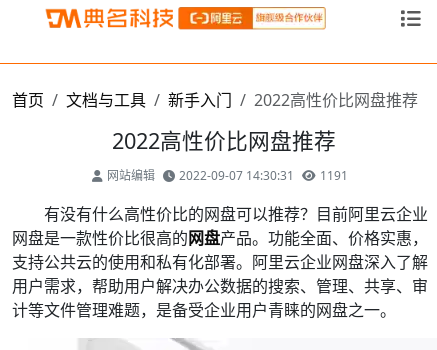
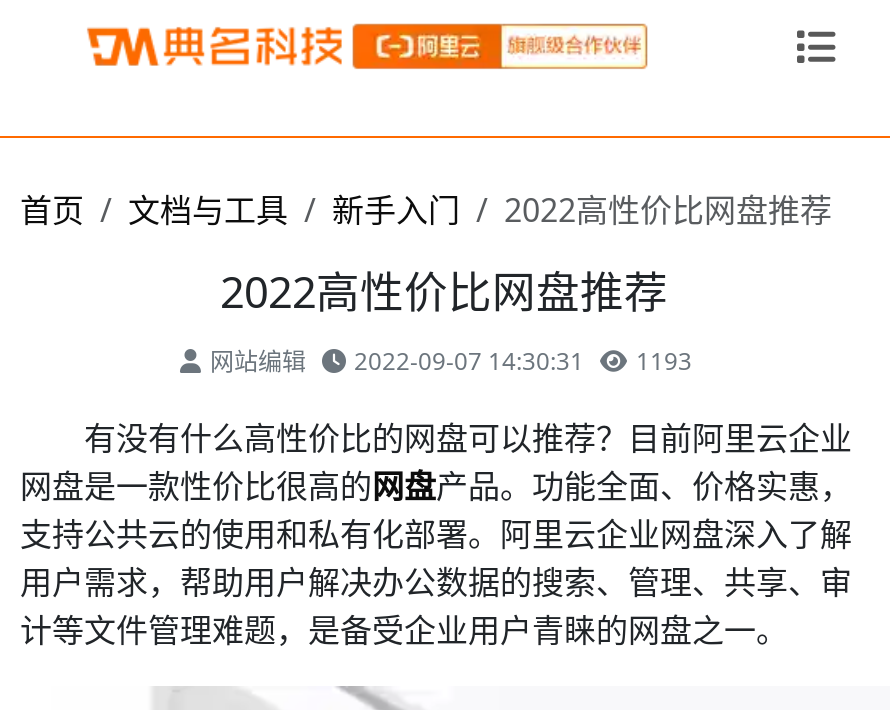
- 网站编辑 2022-09-07 14:30:31 1191
+ 网站编辑 2022-09-07 14:30:31 1193
